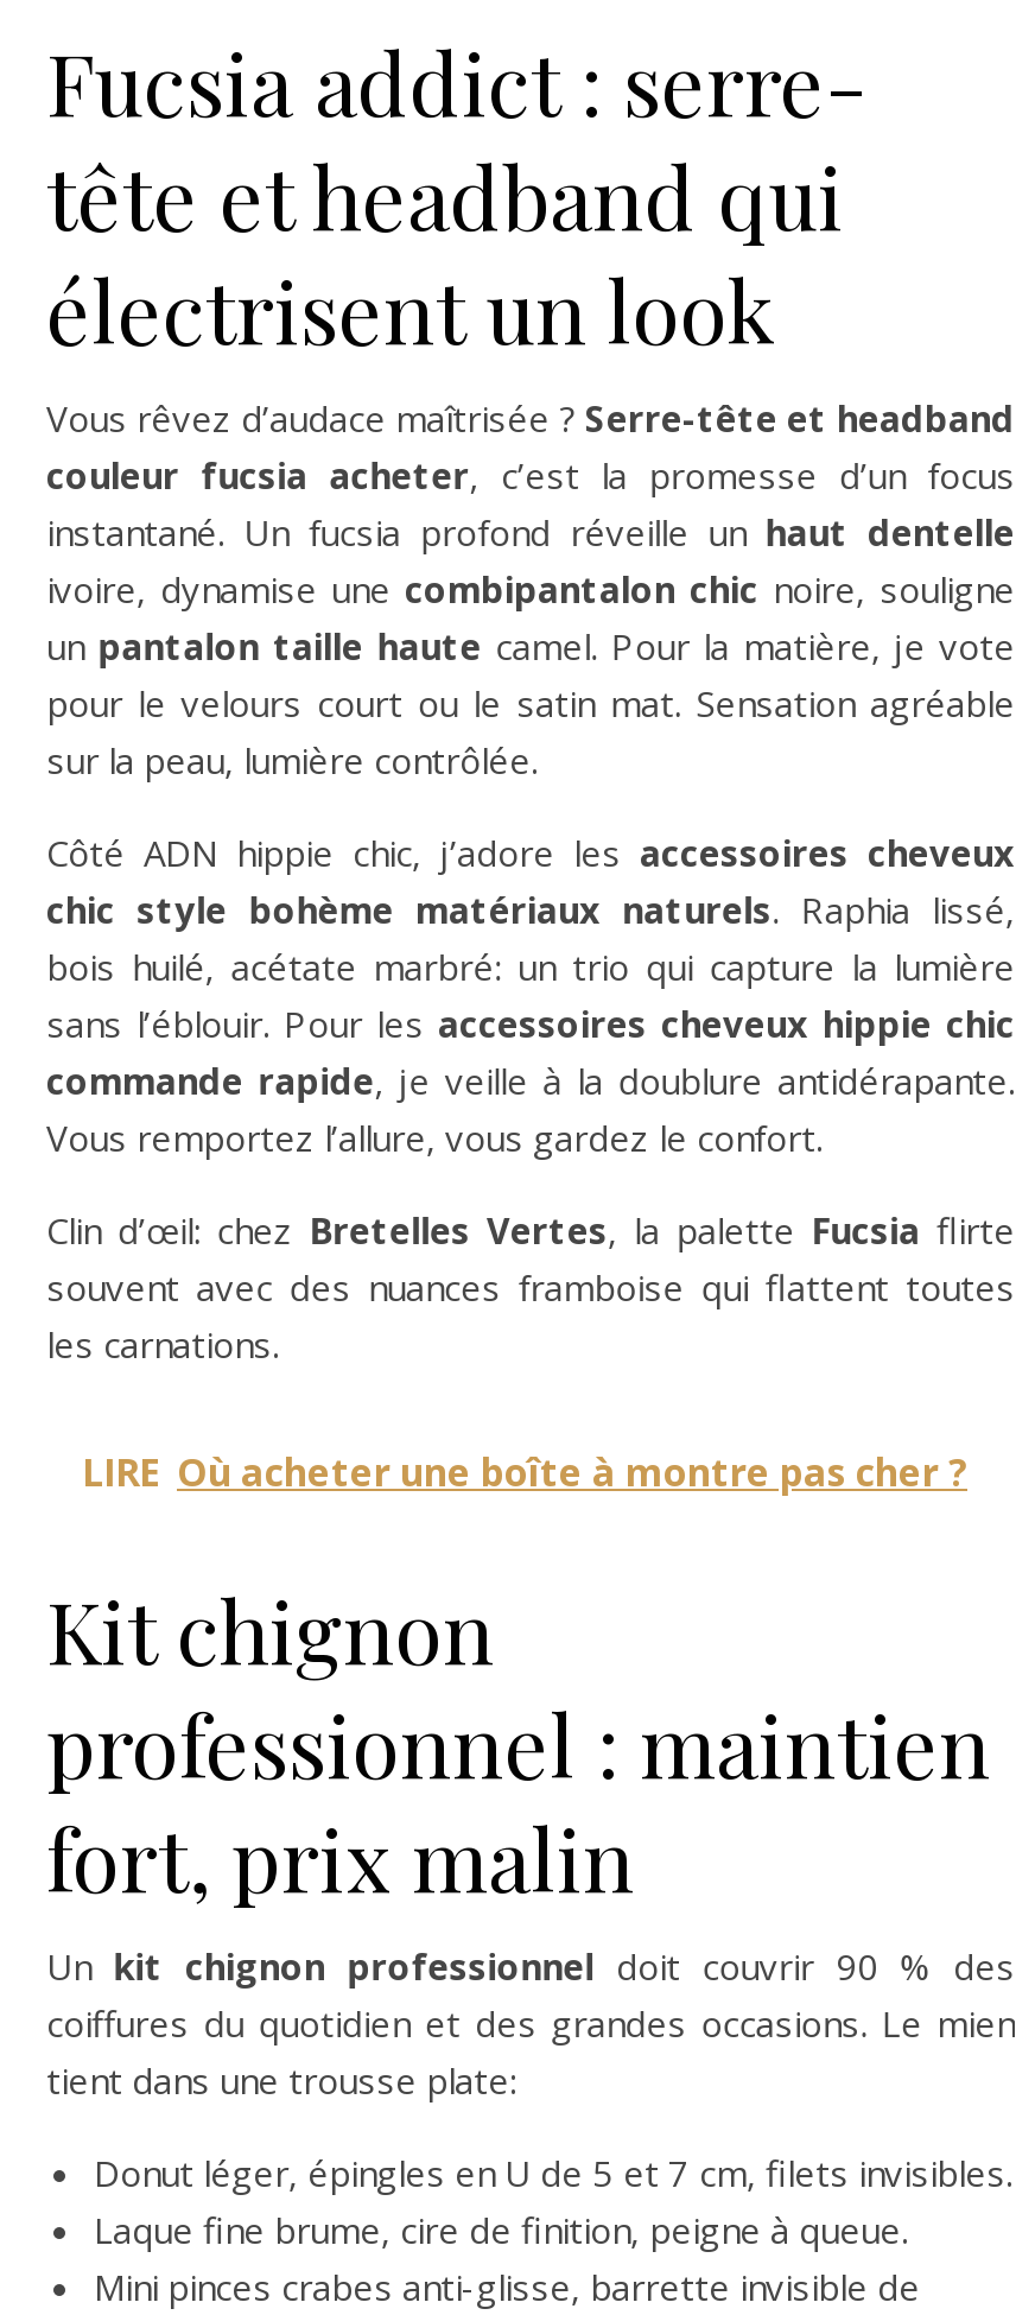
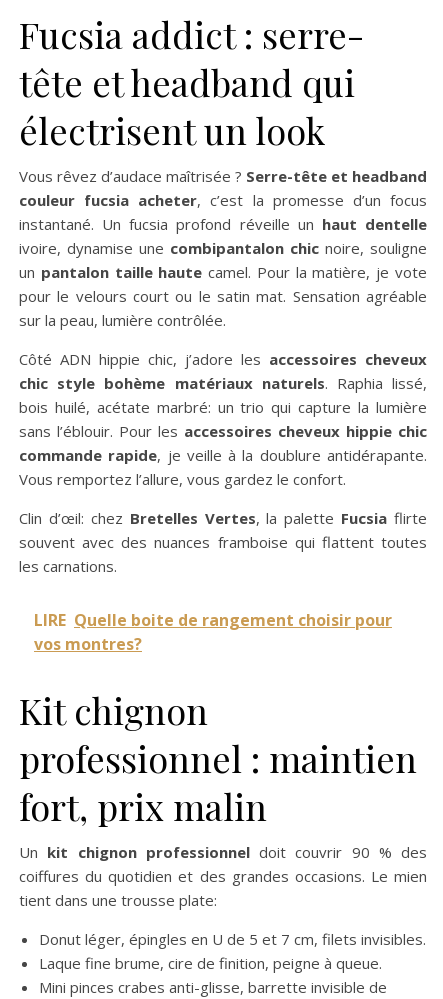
- LIRE Où acheter une boîte à montre pas cher ?
+ LIRE Quelle boite de rangement choisir pour
+ vos montres?
